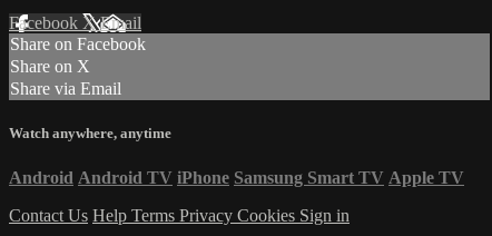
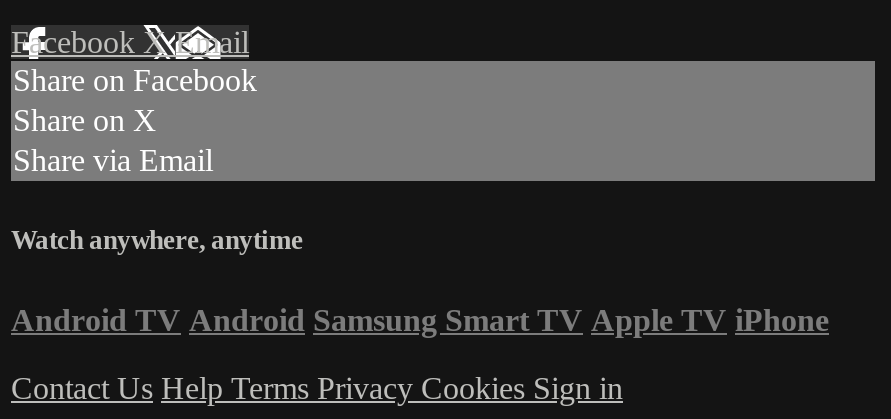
- Android Android TV iPhone Samsung Smart TV Apple TV
+ Android TV Android Samsung Smart TV Apple TV iPhone
